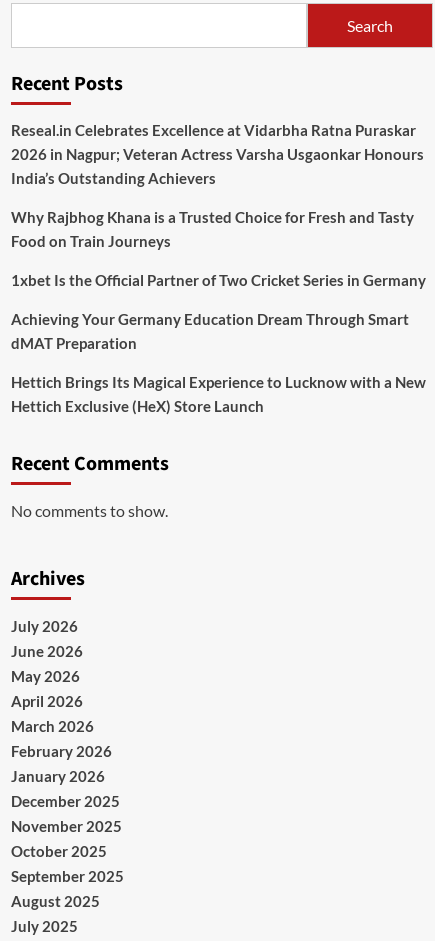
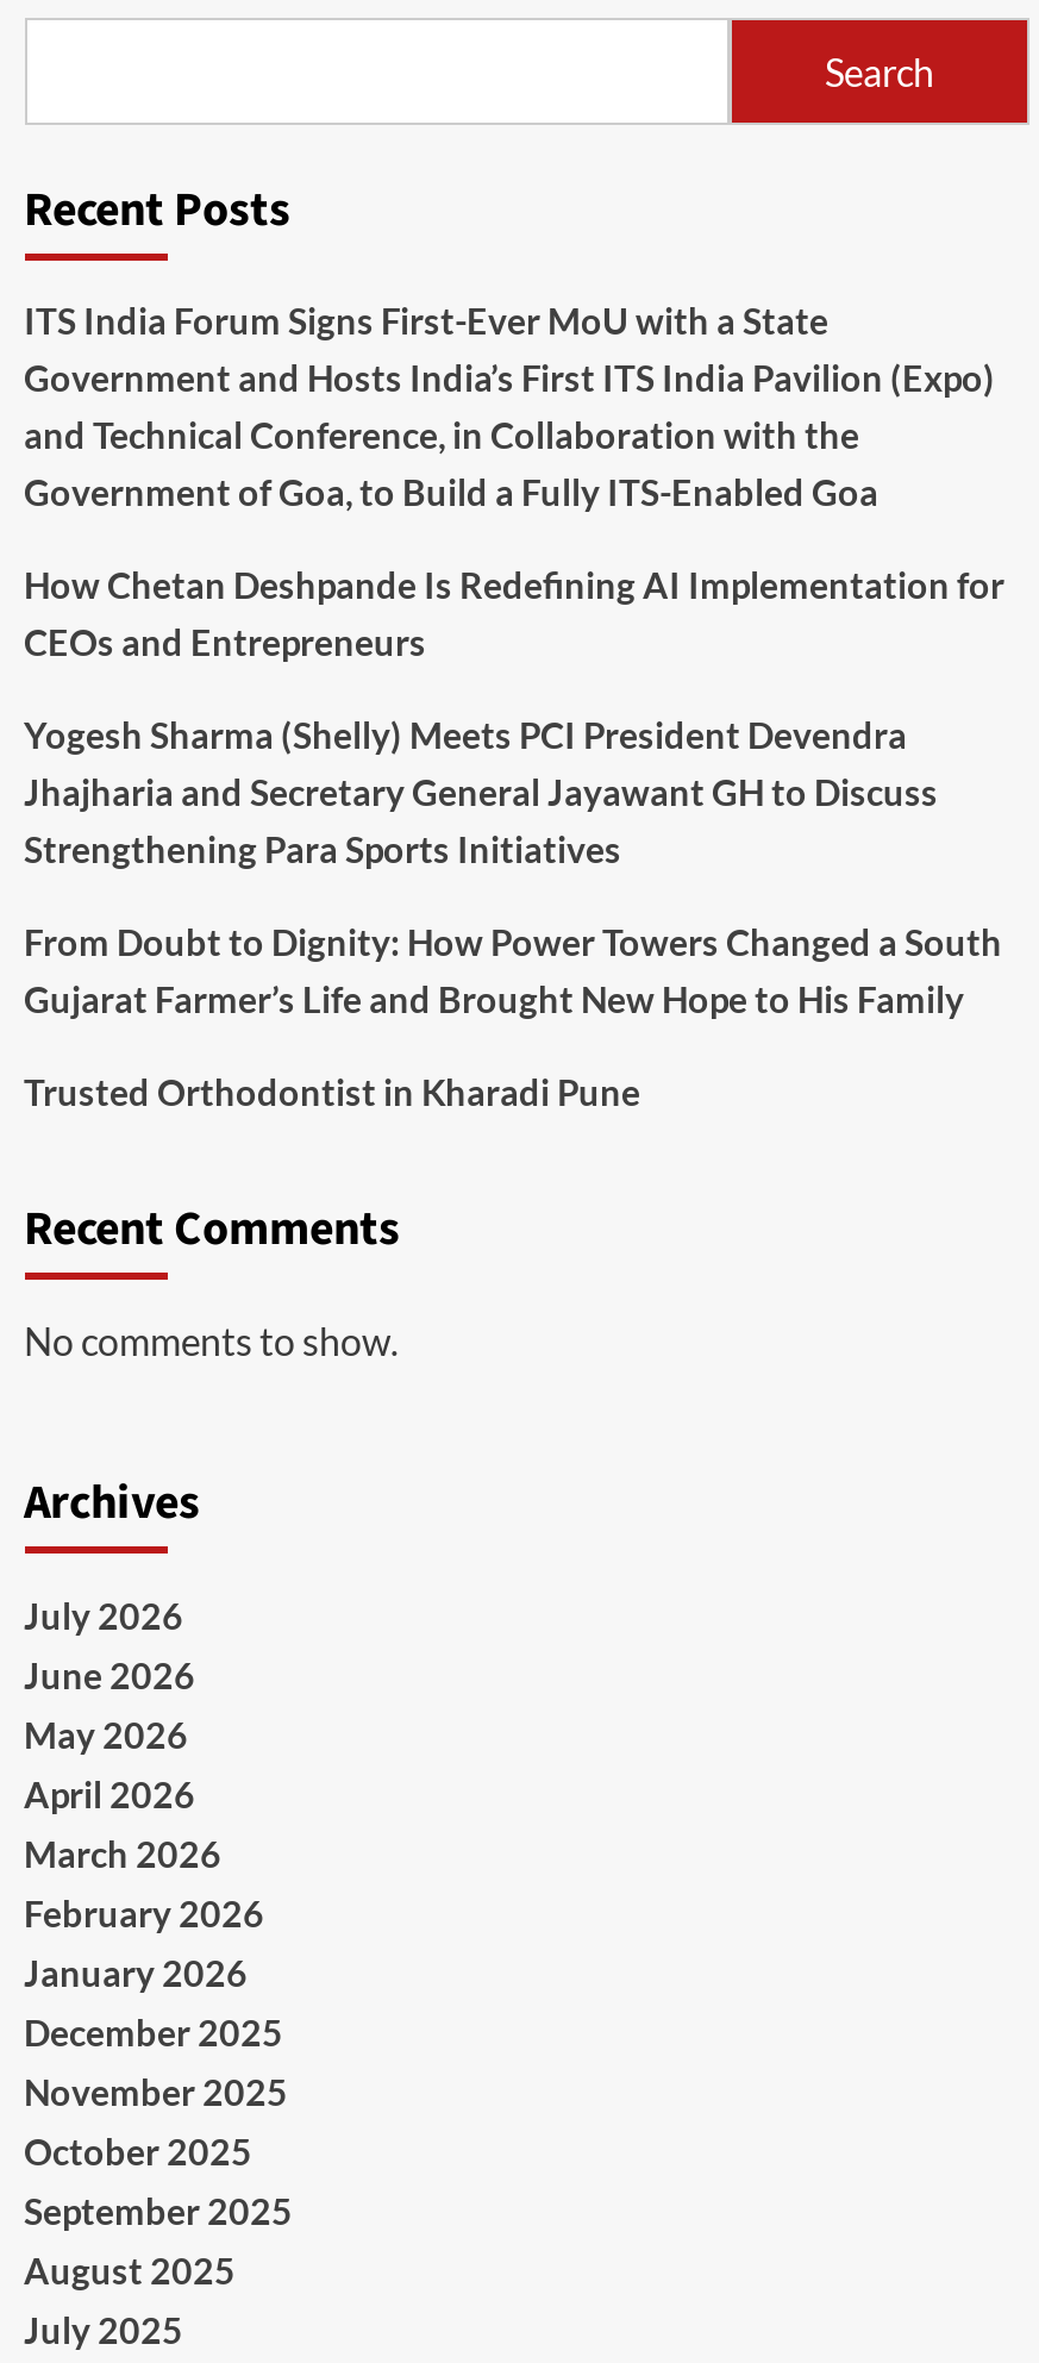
- Reseal.in Celebrates Excellence at Vidarbha Ratna Puraskar
- 2026 in Nagpur; Veteran Actress Varsha Usgaonkar Honours
- India’s Outstanding Achievers
+ ITS India Forum Signs First-Ever MoU with a State
+ Government and Hosts India’s First ITS India Pavilion (Expo)
+ and Technical Conference, in Collaboration with the
+ Government of Goa, to Build a Fully ITS-Enabled Goa

- Why Rajbhog Khana is a Trusted Choice for Fresh and Tasty
- Food on Train Journeys
+ How Chetan Deshpande Is Redefining AI Implementation for
+ CEOs and Entrepreneurs

- 1xbet Is the Official Partner of Two Cricket Series in Germany
+ Yogesh Sharma (Shelly) Meets PCI President Devendra
+ Jhajharia and Secretary General Jayawant GH to Discuss
+ Strengthening Para Sports Initiatives

- Achieving Your Germany Education Dream Through Smart
- dMAT Preparation
+ From Doubt to Dignity: How Power Towers Changed a South
+ Gujarat Farmer’s Life and Brought New Hope to His Family

- Hettich Brings Its Magical Experience to Lucknow with a New
- Hettich Exclusive (HeX) Store Launch
+ Trusted Orthodontist in Kharadi Pune
